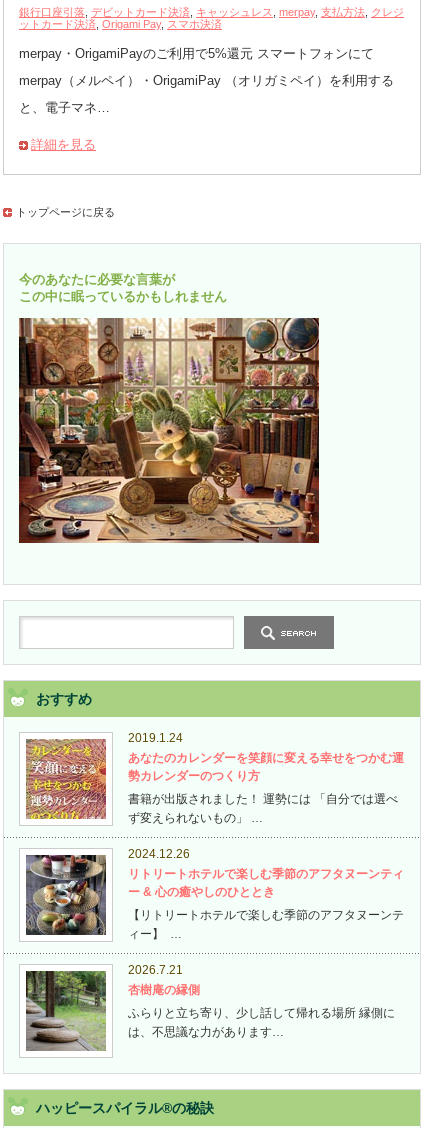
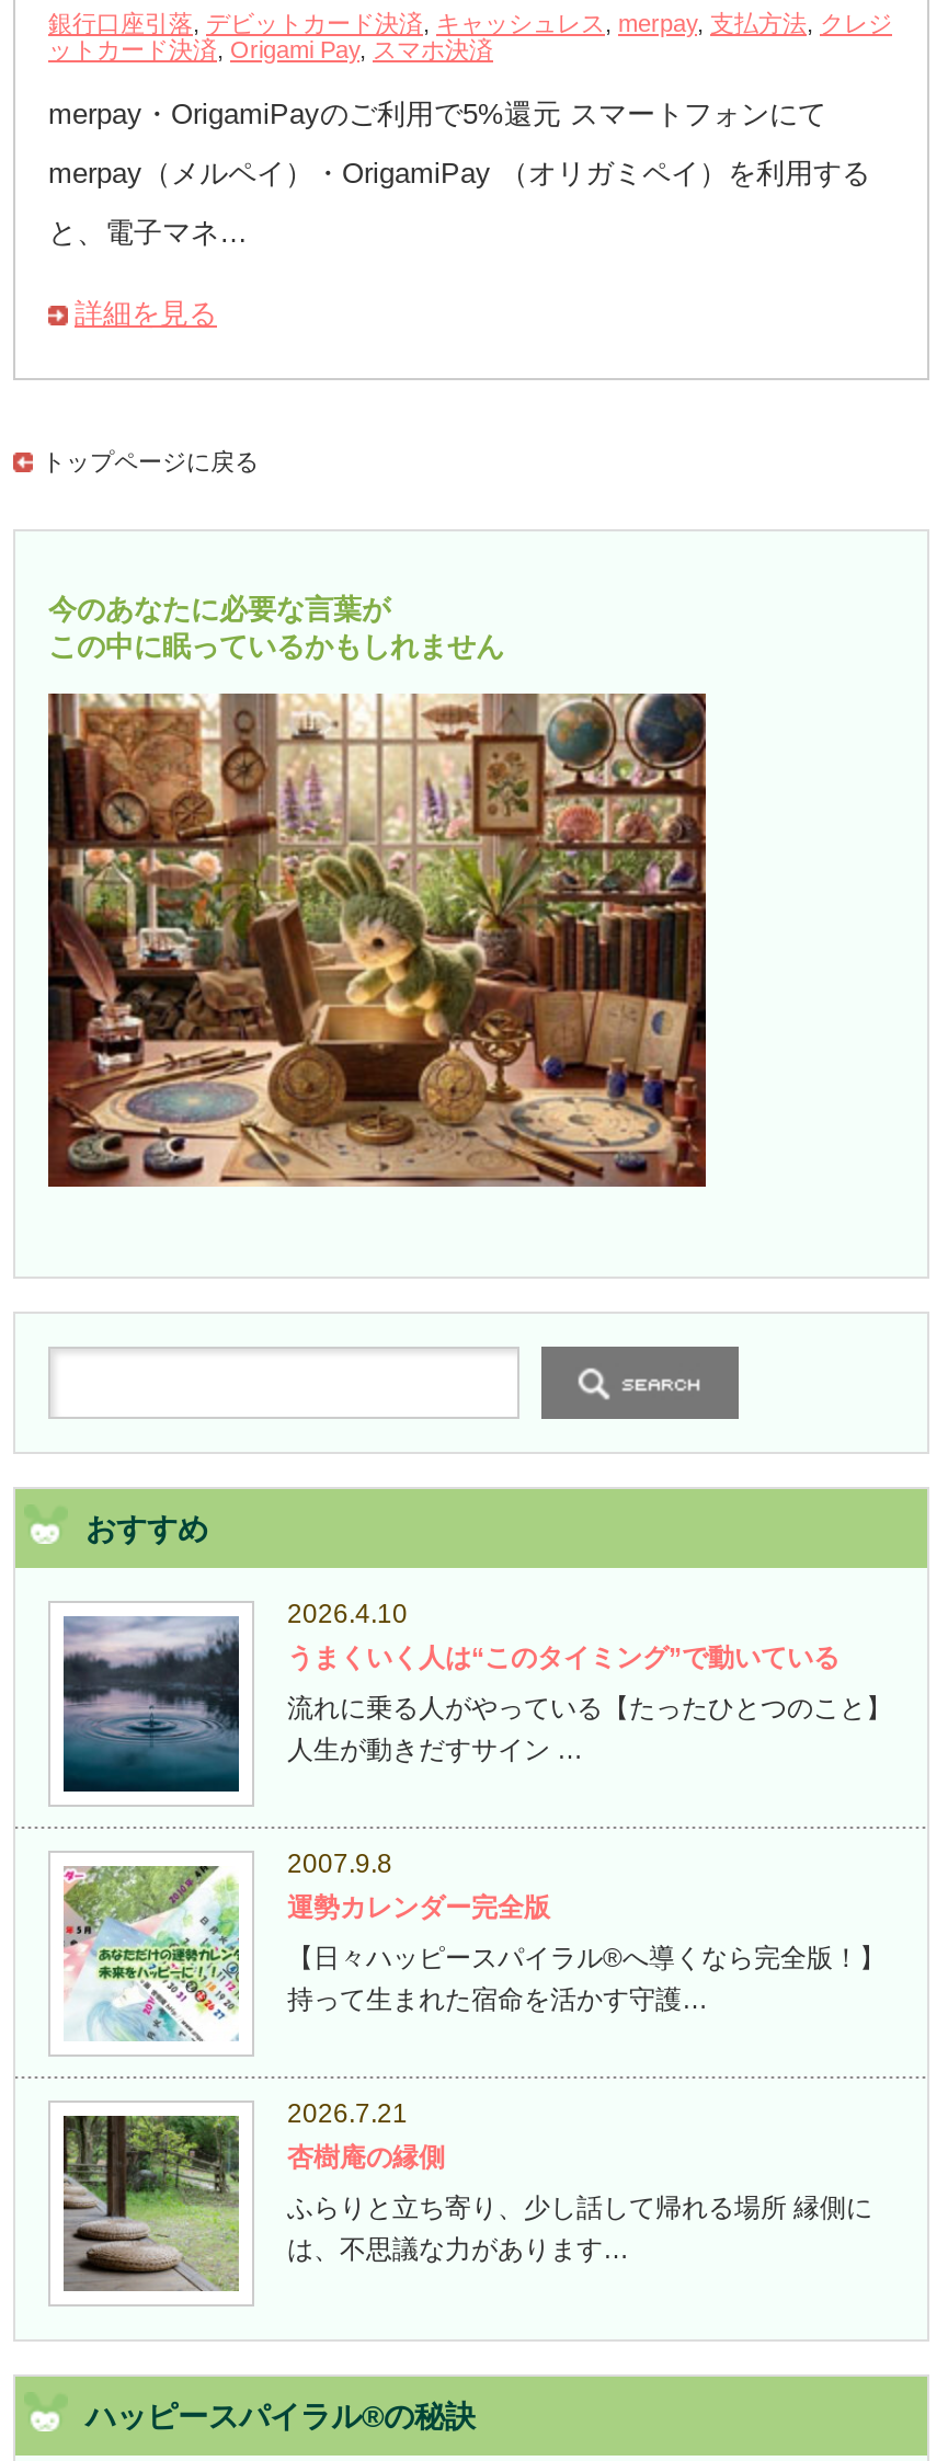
- [image]
- 2019.1.24
- あなたのカレンダーを笑顔に変える幸せをつかむ運
- 勢カレンダーのつくり方
+ [image]
+ 2026.4.10
+ うまくいく人は“このタイミング”で動いている

- 書籍が出版されました！ 運勢には 「自分では選べ
- ず変えられないもの」 …
+ 流れに乗る人がやっている【たったひとつのこと】
+ 人生が動きだすサイン …

- [image]
- 2024.12.26
- リトリートホテルで楽しむ季節のアフタヌーンティ
- ー & 心の癒やしのひととき
+ [image]
+ 2007.9.8
+ 運勢カレンダー完全版

- 【リトリートホテルで楽しむ季節のアフタヌーンテ
- ィー】 …
+ 【日々ハッピースパイラル®へ導くなら完全版！】
+ 持って生まれた宿命を活かす守護…
